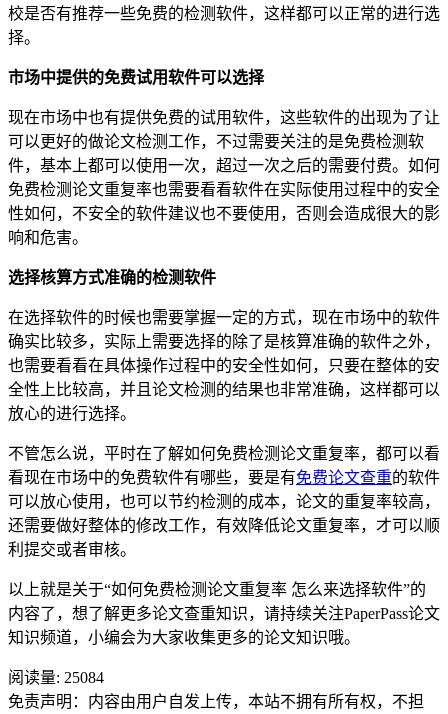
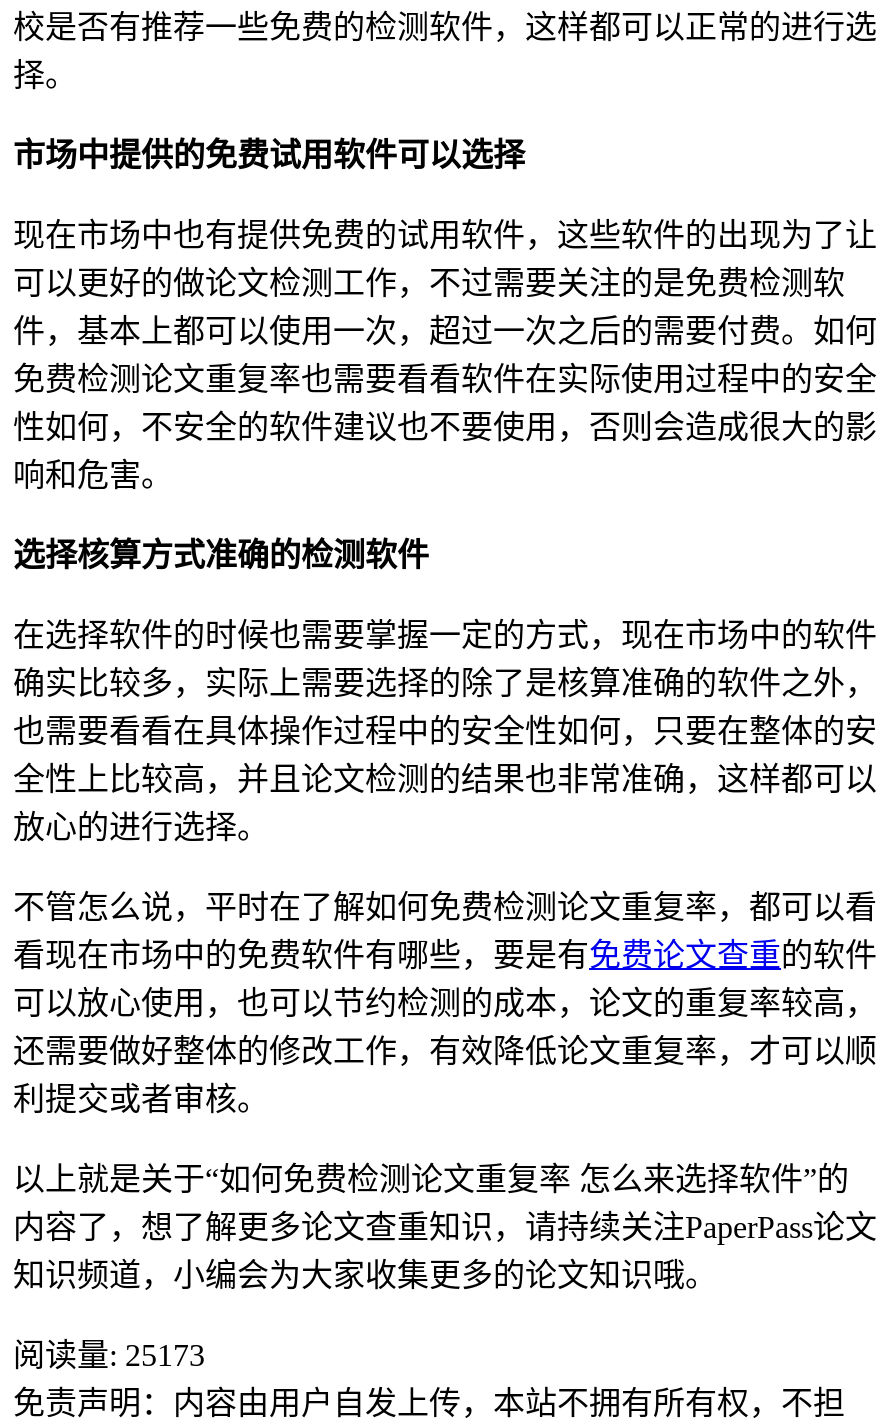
- 阅读量: 25084
+ 阅读量: 25173
